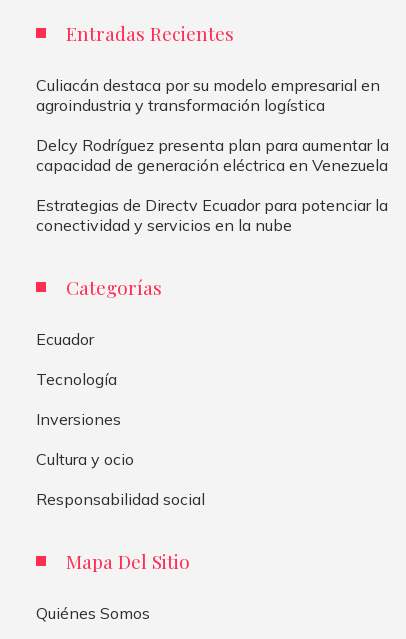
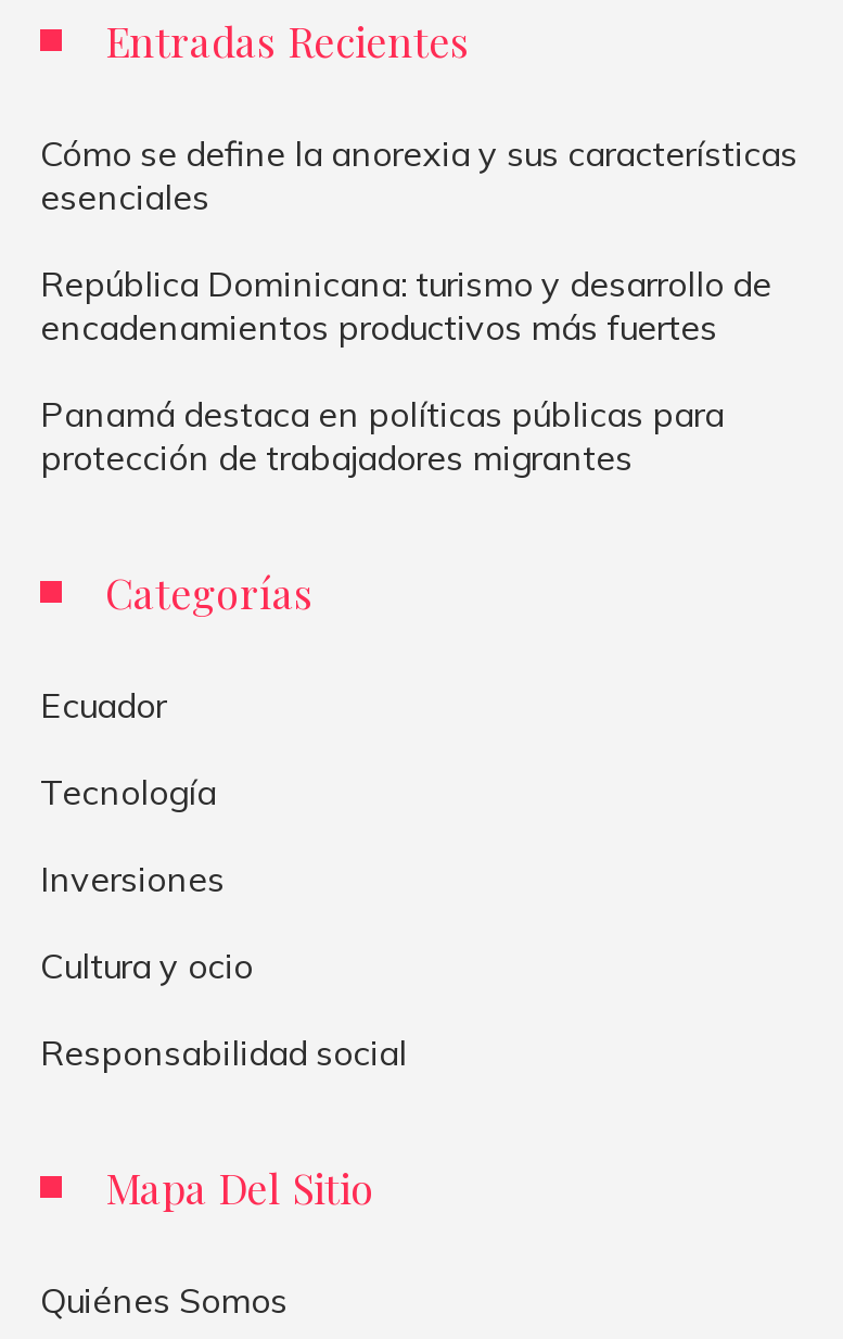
- Culiacán destaca por su modelo empresarial en
- agroindustria y transformación logística
+ Cómo se define la anorexia y sus características
+ esenciales

- Delcy Rodríguez presenta plan para aumentar la
- capacidad de generación eléctrica en Venezuela
+ República Dominicana: turismo y desarrollo de
+ encadenamientos productivos más fuertes

- Estrategias de Directv Ecuador para potenciar la
- conectividad y servicios en la nube
+ Panamá destaca en políticas públicas para
+ protección de trabajadores migrantes
